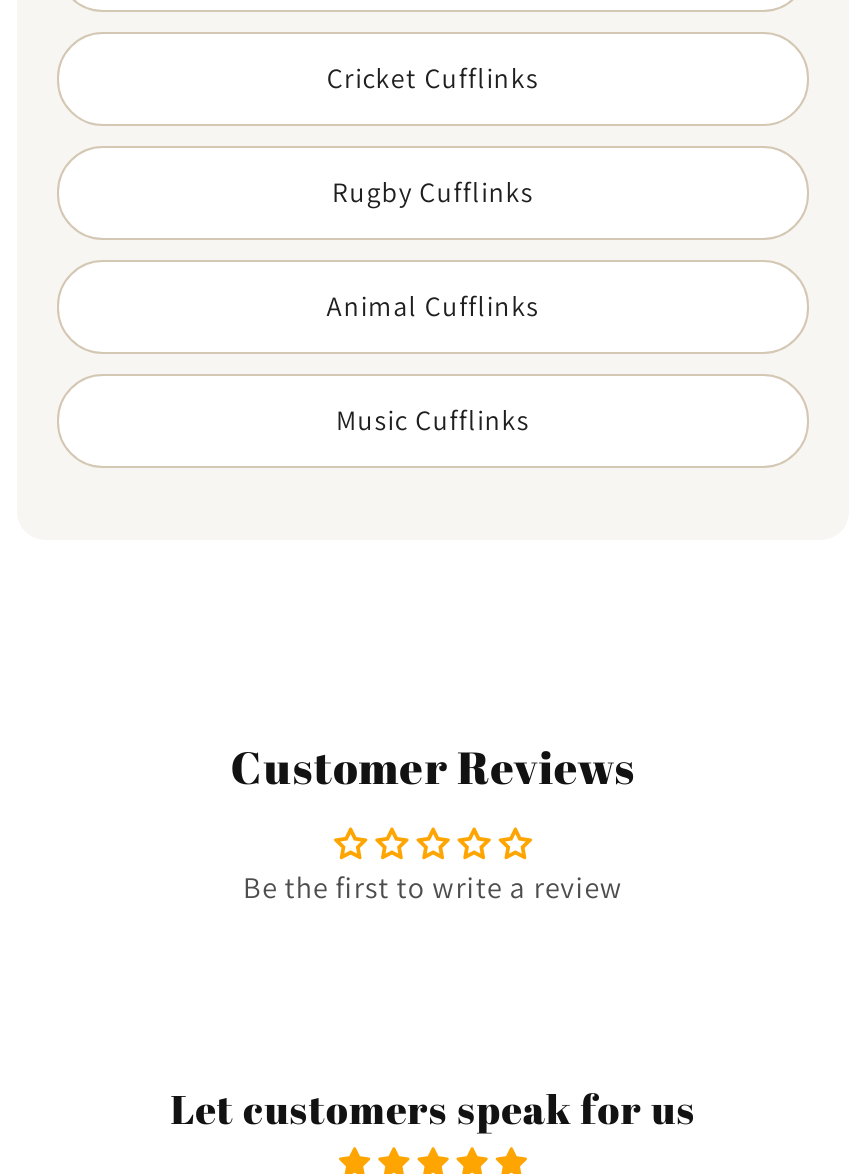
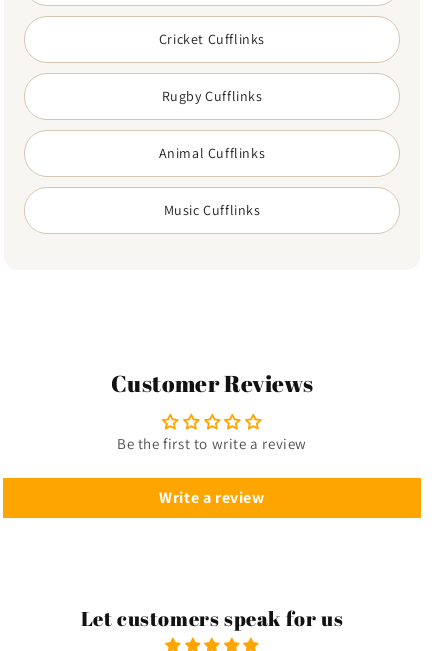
+ Write a review
